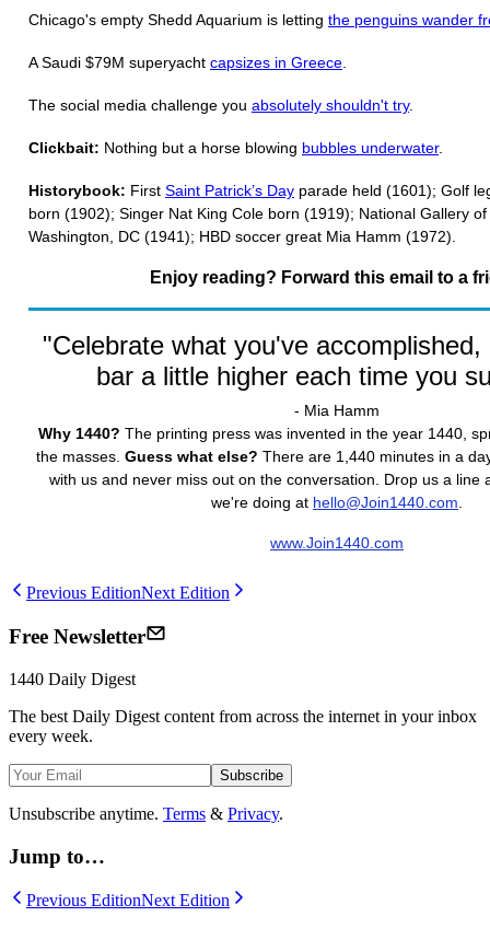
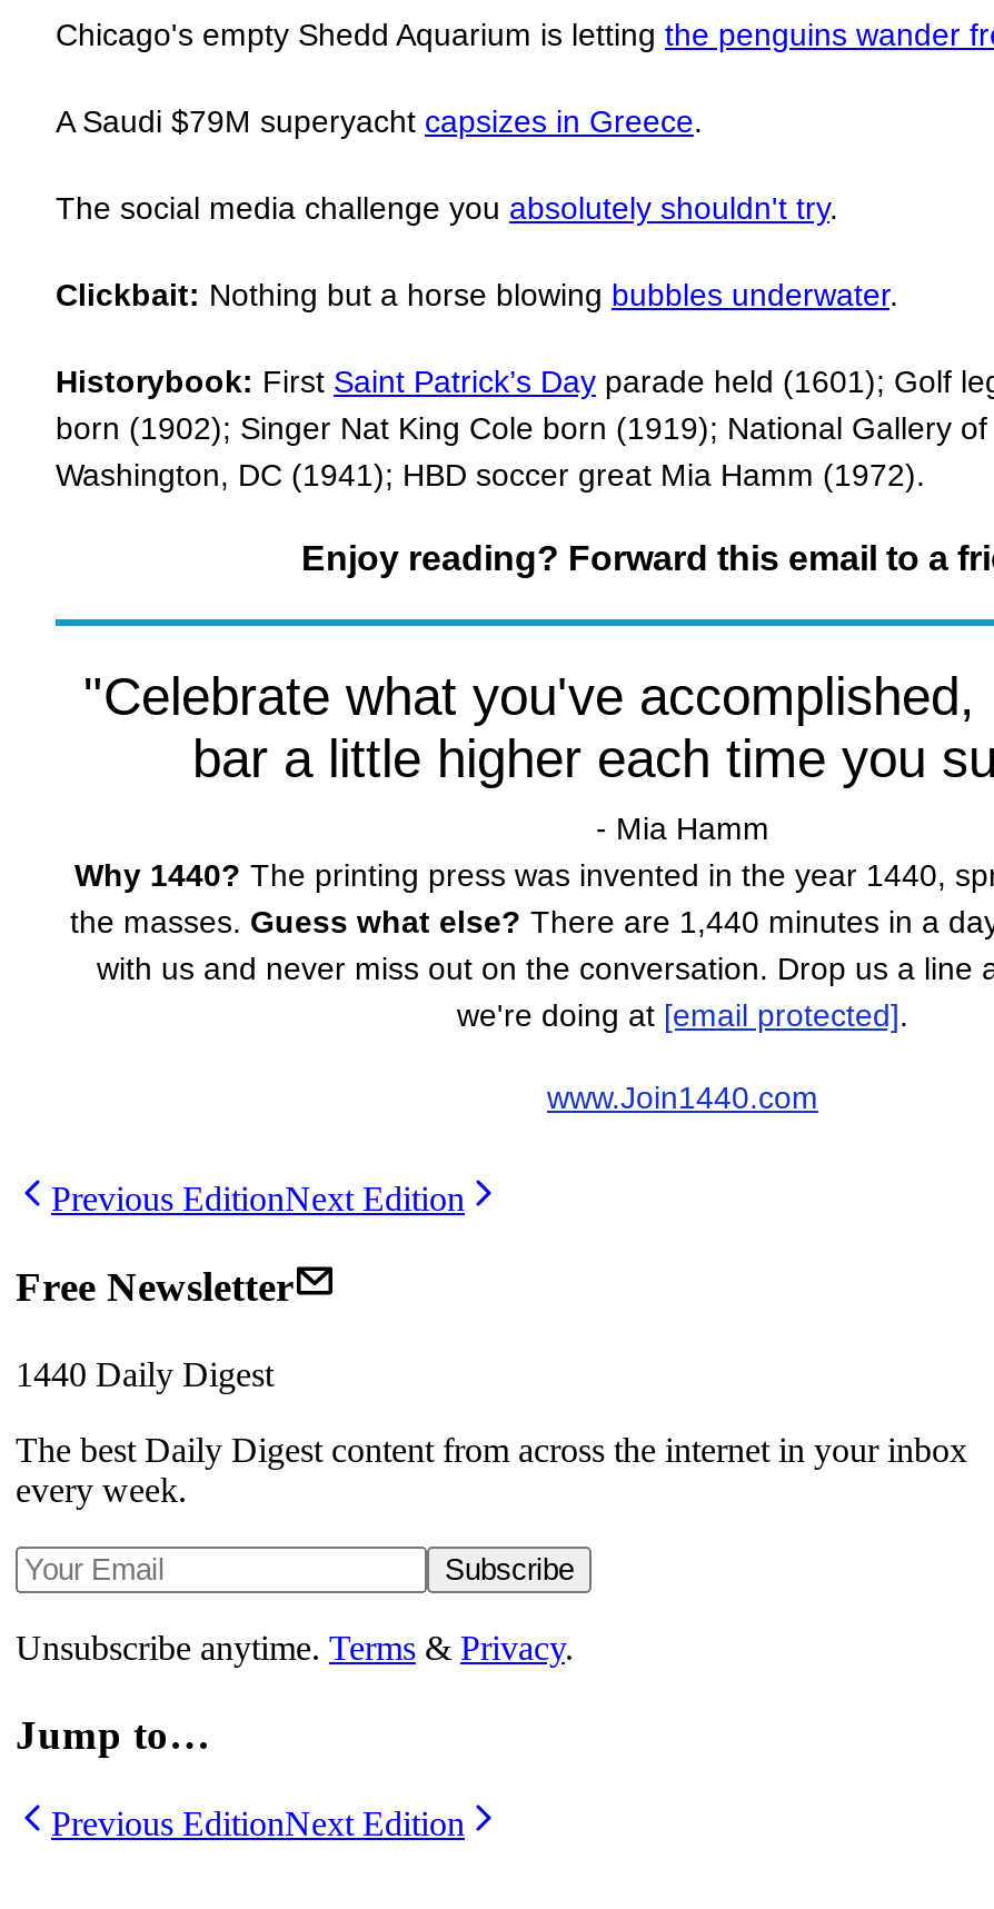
- we're doing at hello@Join1440.com.
+ we're doing at [email protected].
